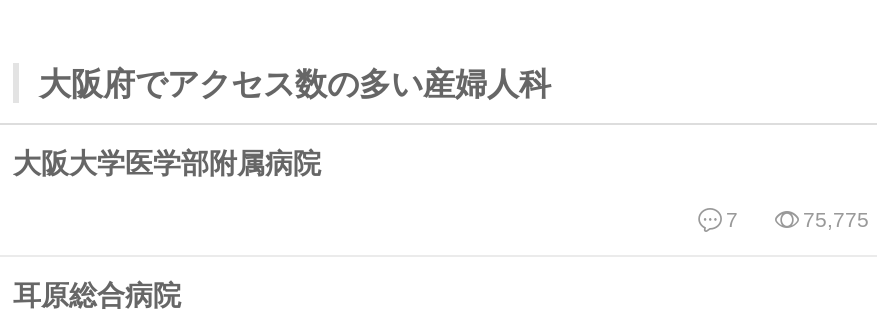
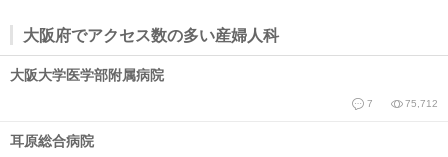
- 75,775
+ 75,712
